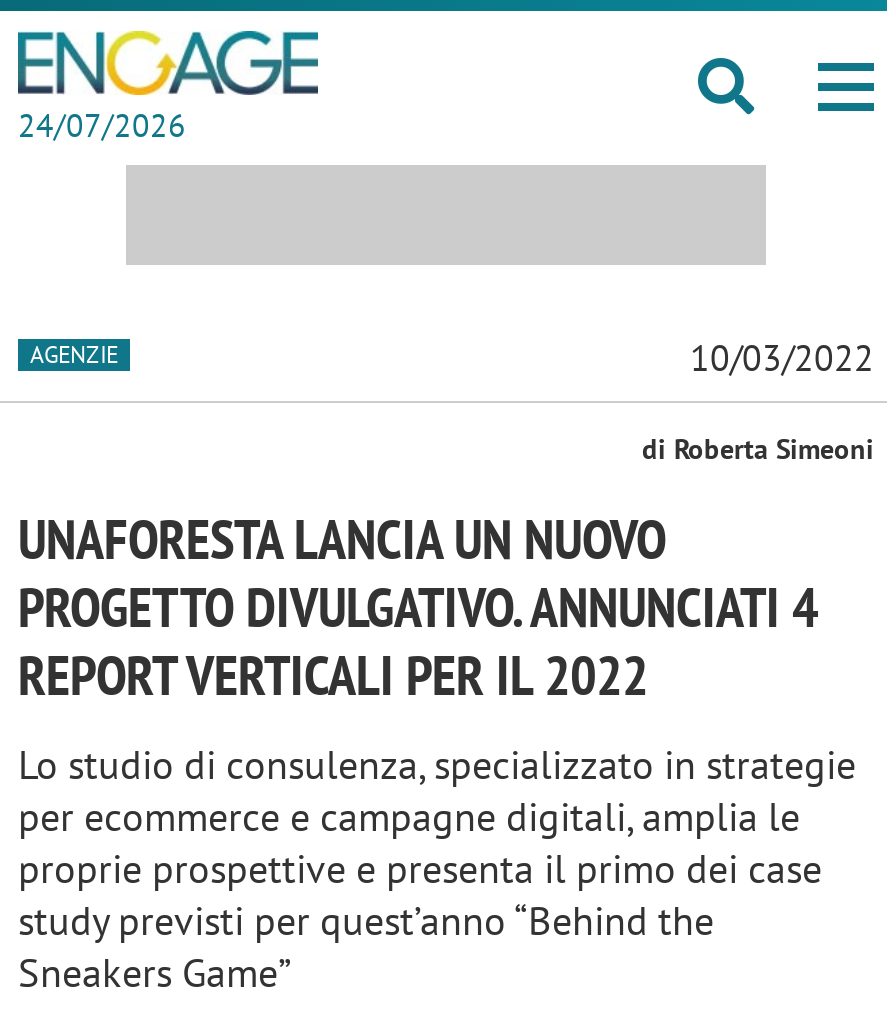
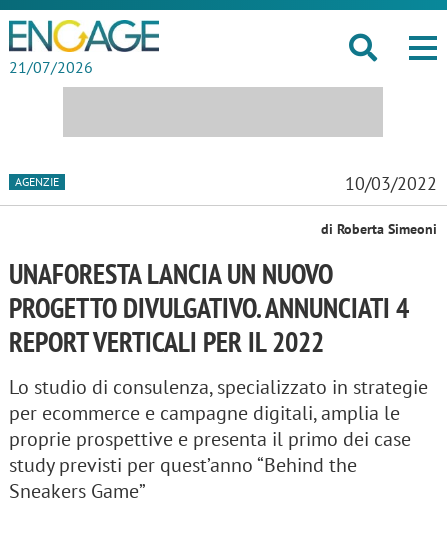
- 24/07/2026
+ 21/07/2026
